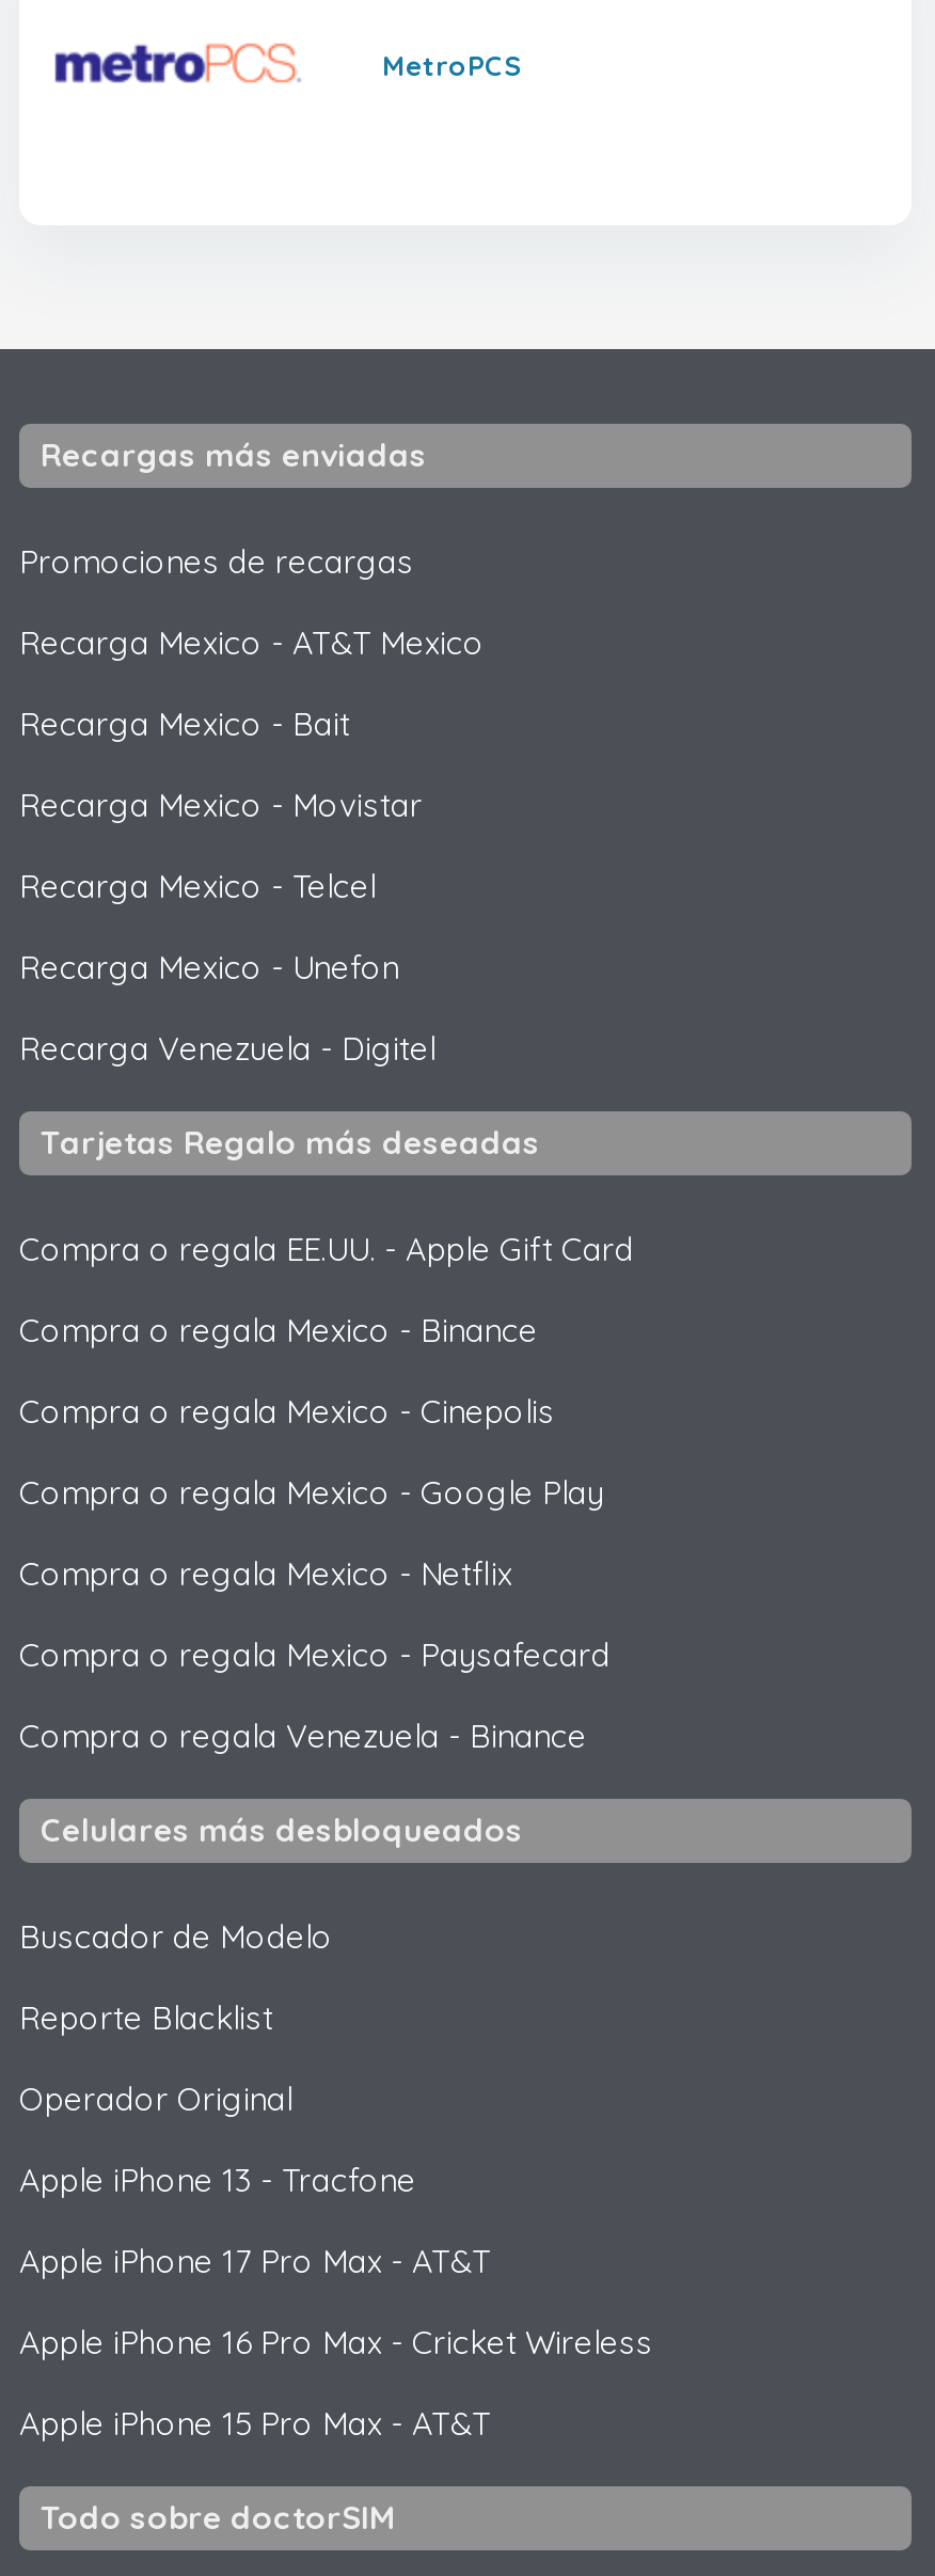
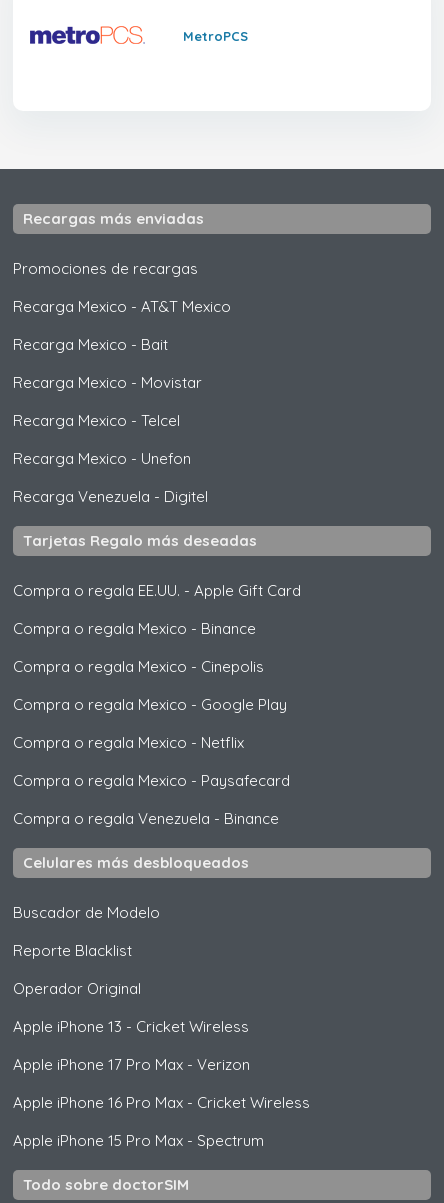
- Apple iPhone 13 - Tracfone
+ Apple iPhone 13 - Cricket Wireless

- Apple iPhone 17 Pro Max - AT&T
+ Apple iPhone 17 Pro Max - Verizon

- Apple iPhone 15 Pro Max - AT&T
+ Apple iPhone 15 Pro Max - Spectrum
